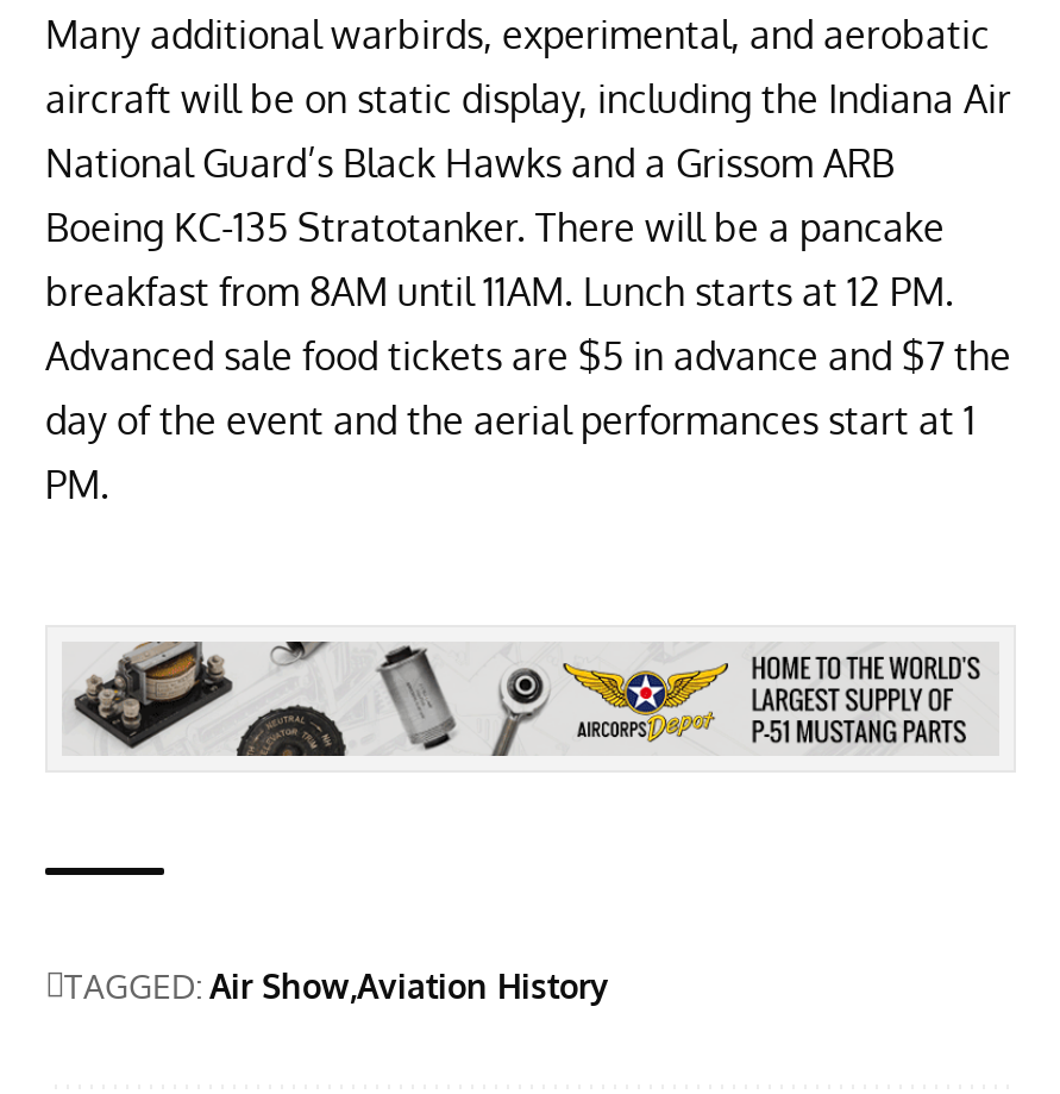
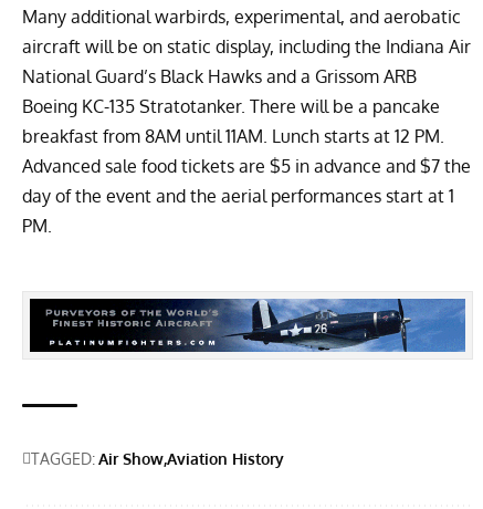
- [image]
+ [image]
